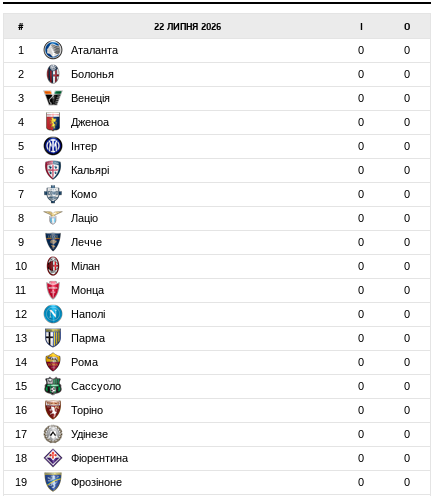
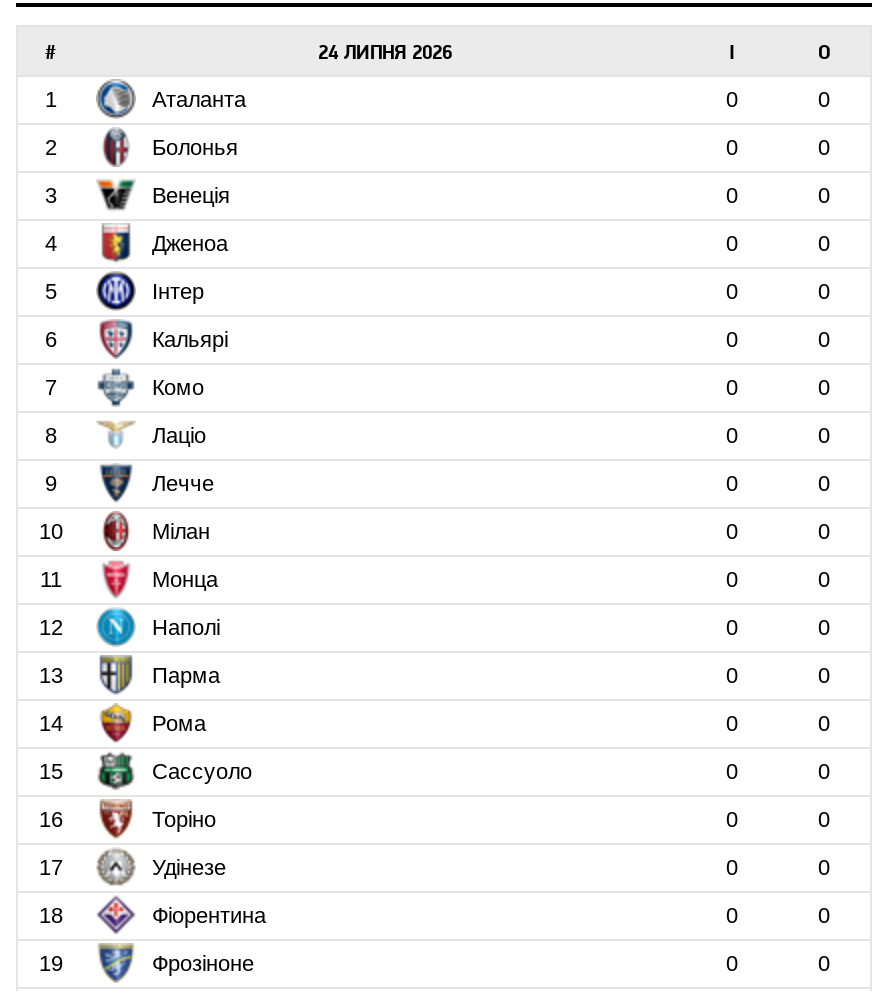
- 22 ЛИПНЯ 2026
+ 24 ЛИПНЯ 2026
